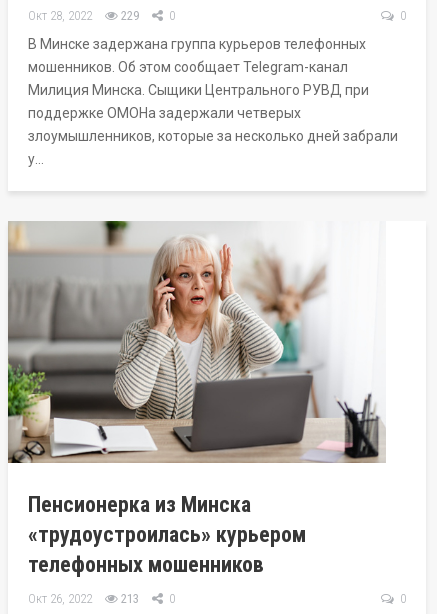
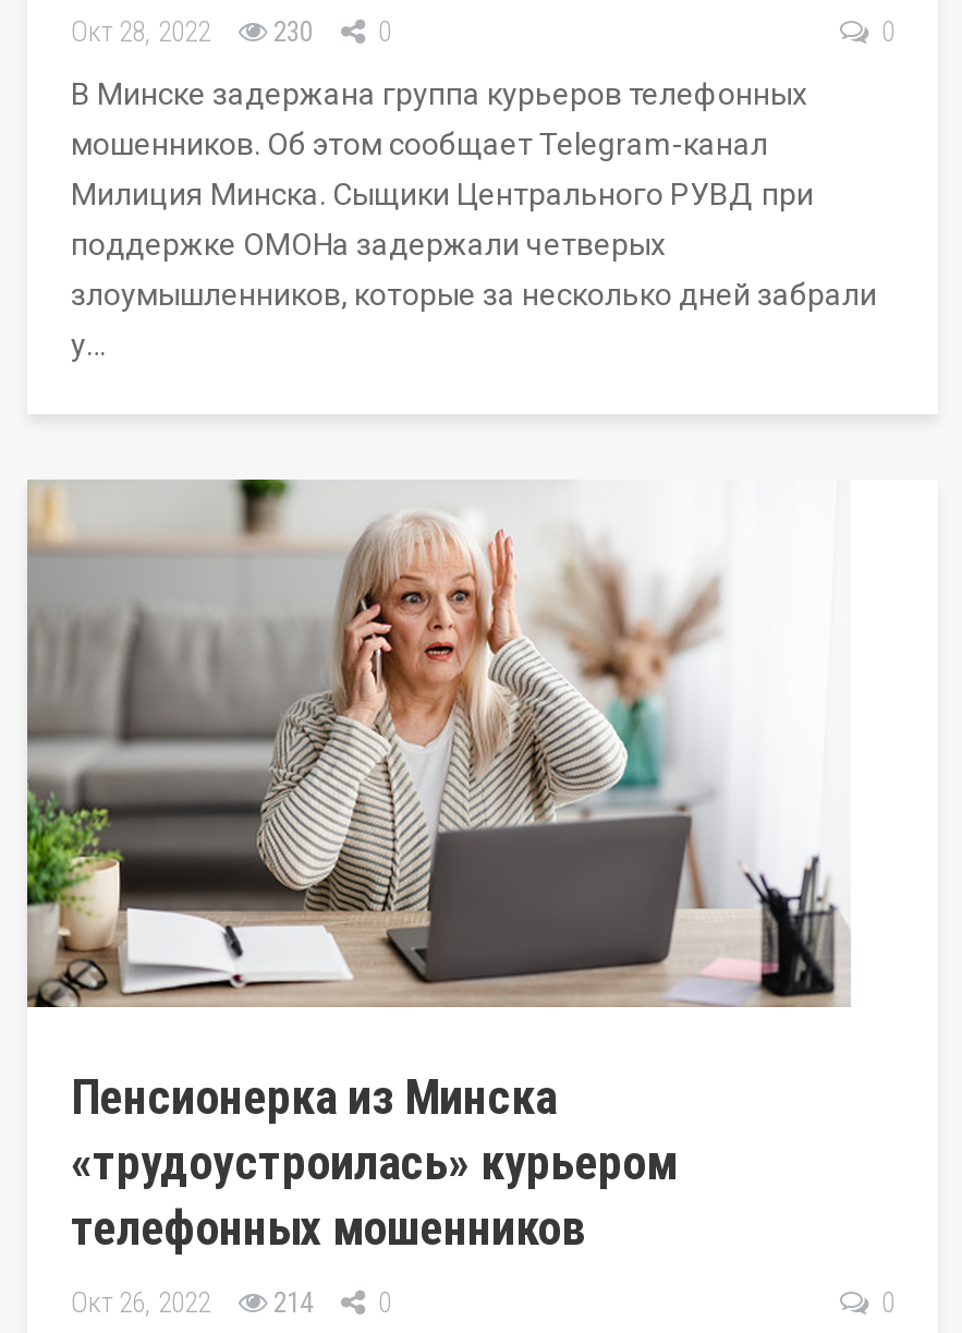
- Окт 28, 2022 229 0
+ Окт 28, 2022 230 0

- Окт 26, 2022 213 0
+ Окт 26, 2022 214 0
